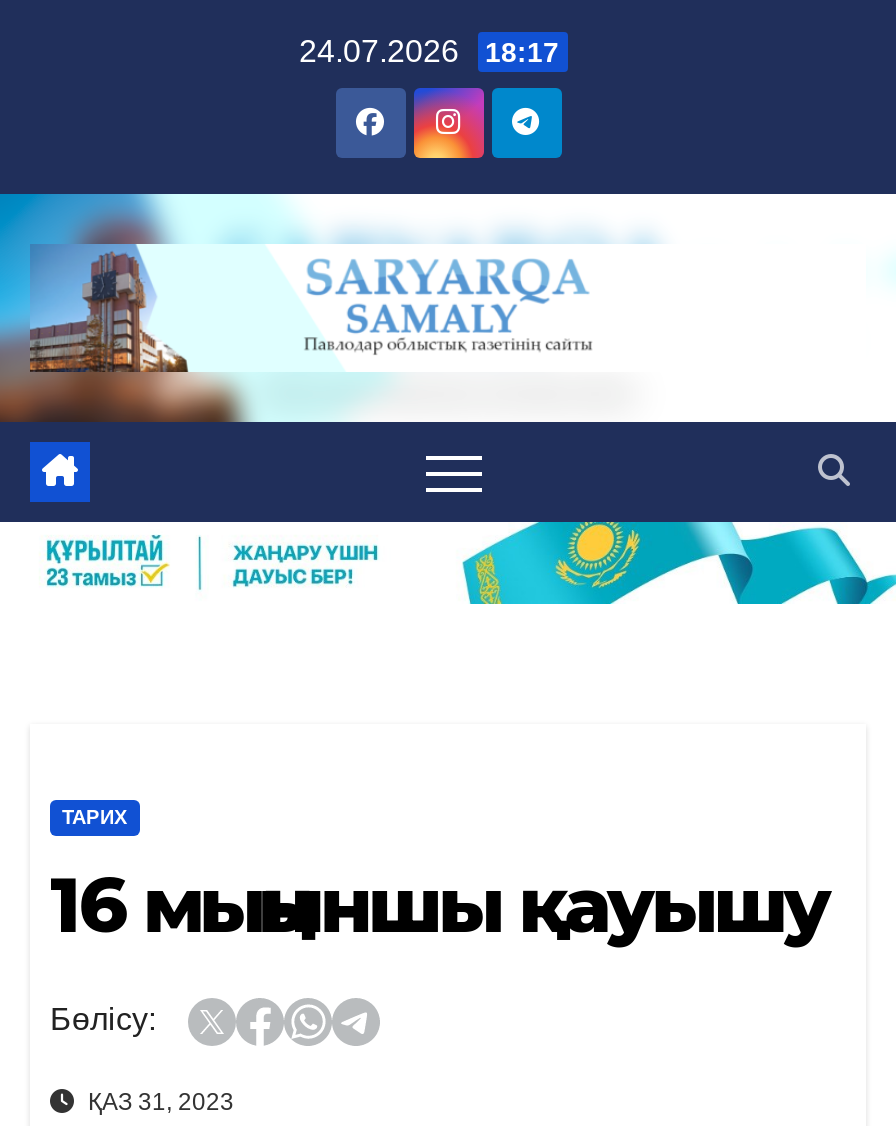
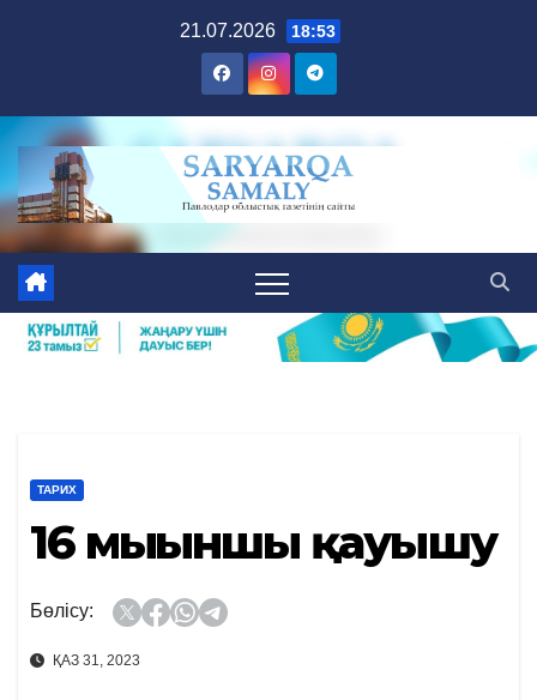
- 24.07.2026 18:17
+ 21.07.2026 18:53
